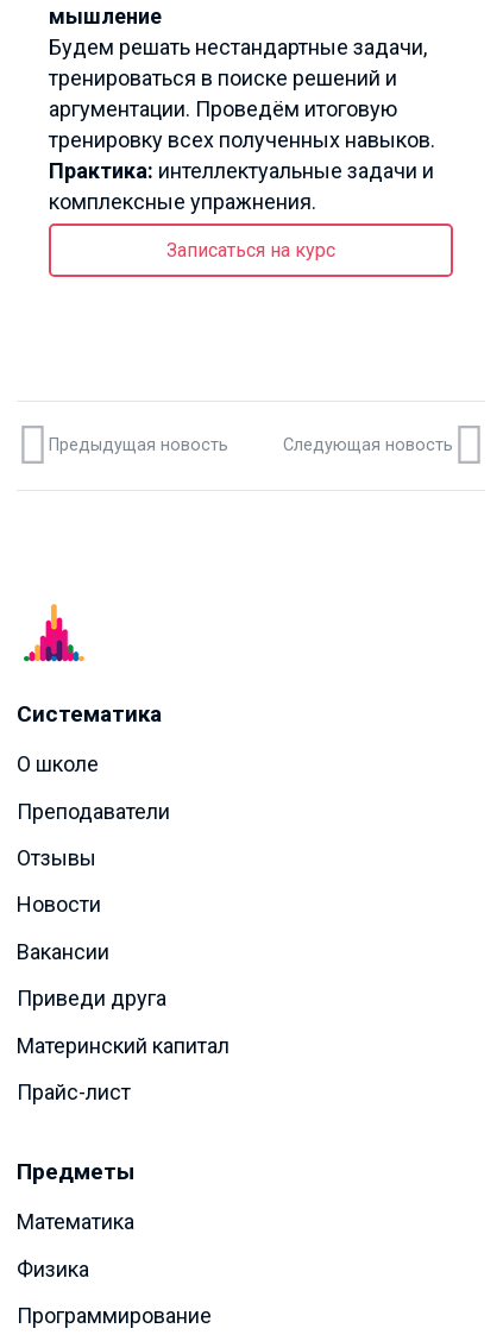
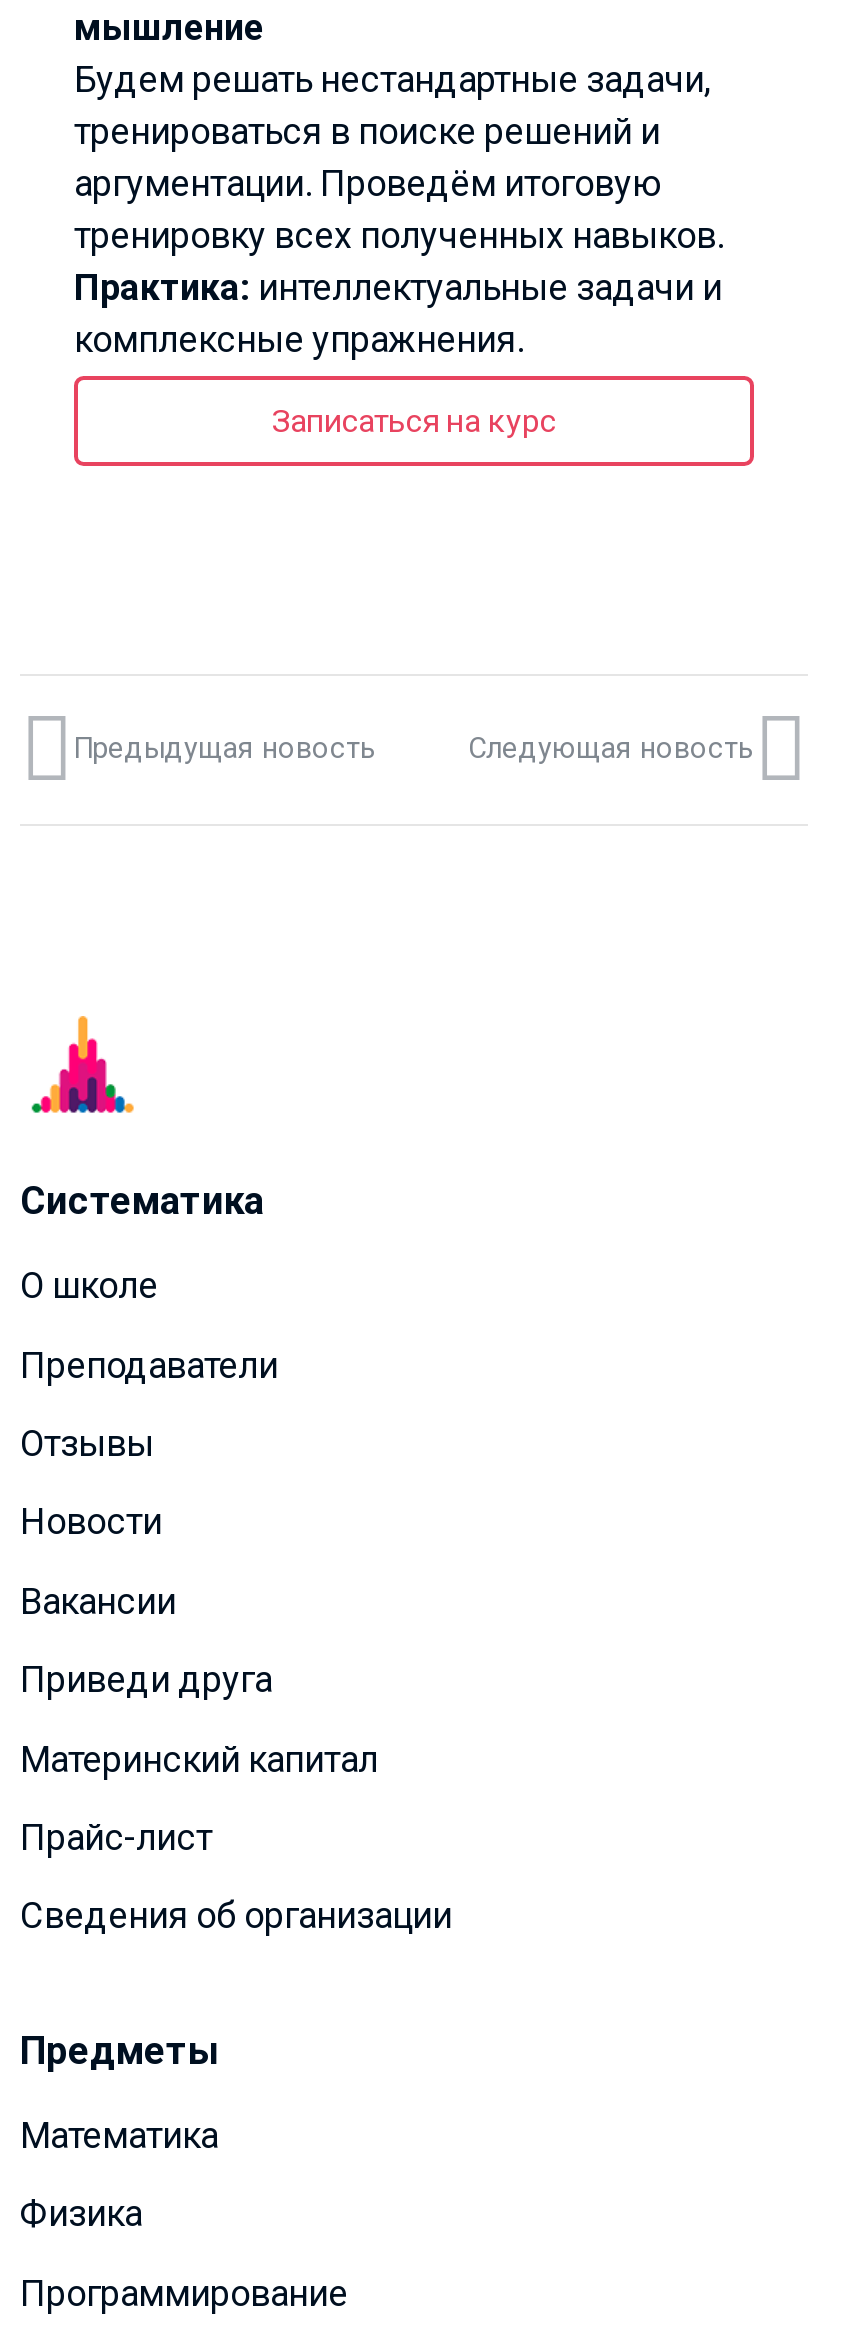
+ Сведения об организации
